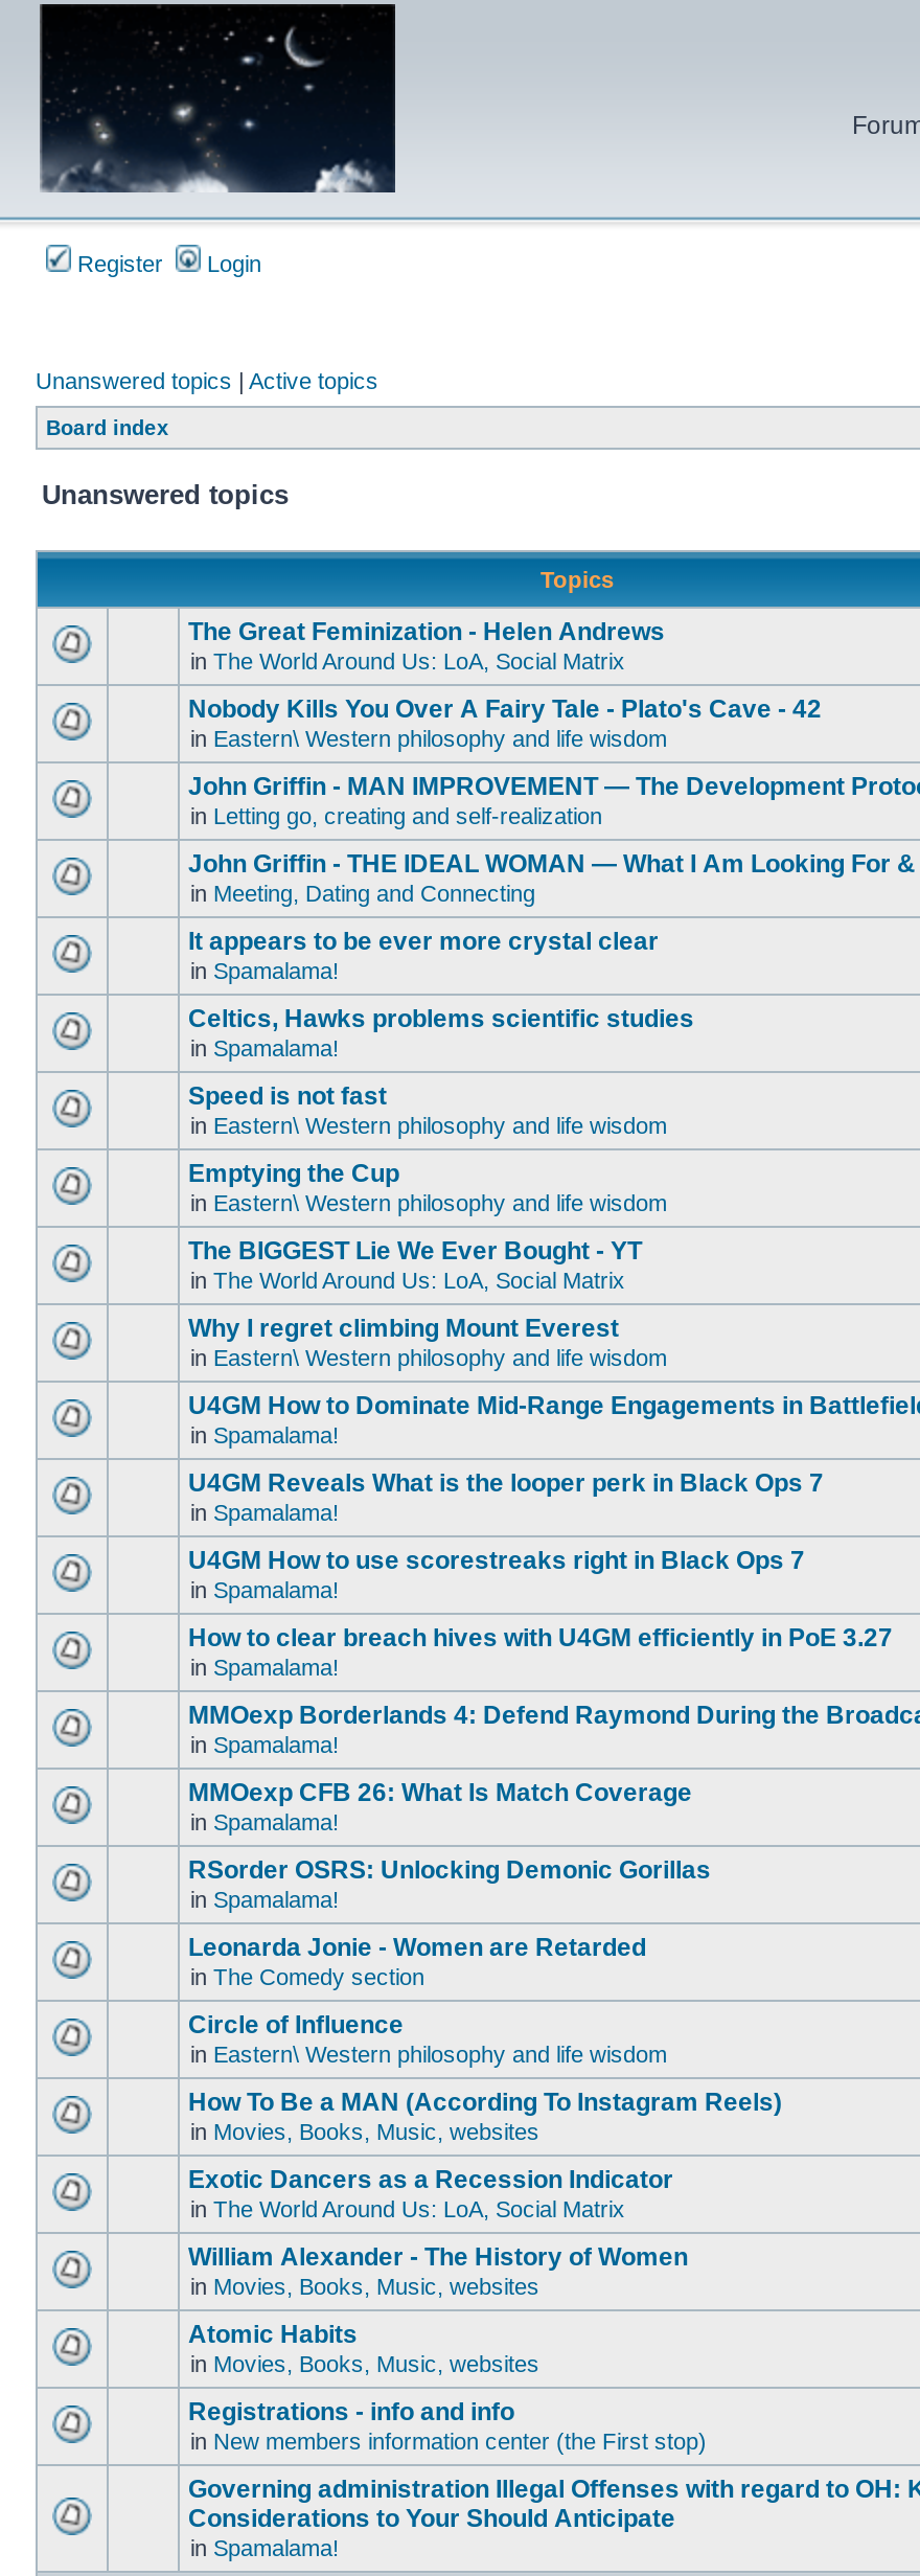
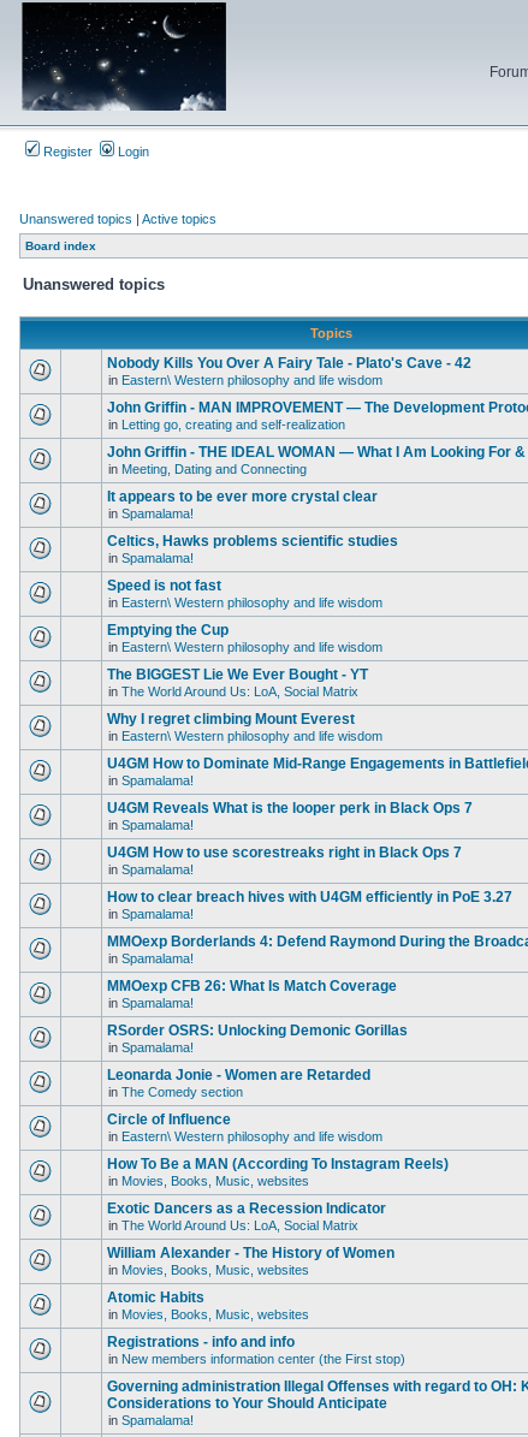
- The Great Feminization - Helen Andrews
- in The World Around Us: LoA, Social Matrix
